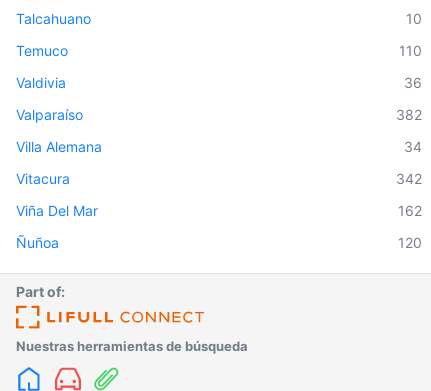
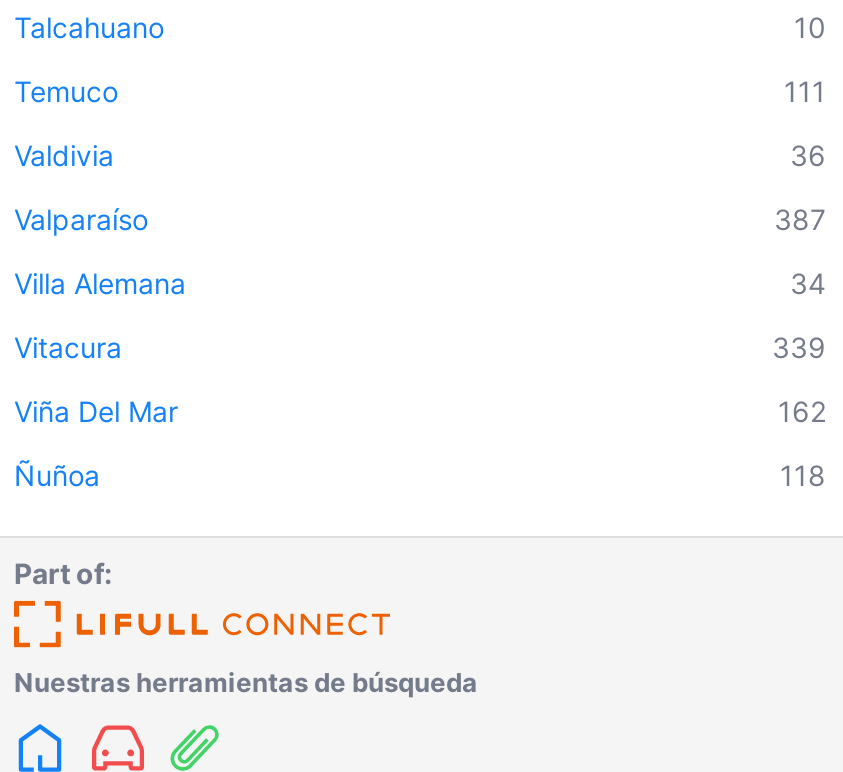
- 110
+ 111

- 382
+ 387

- 342
+ 339

- 120
+ 118
